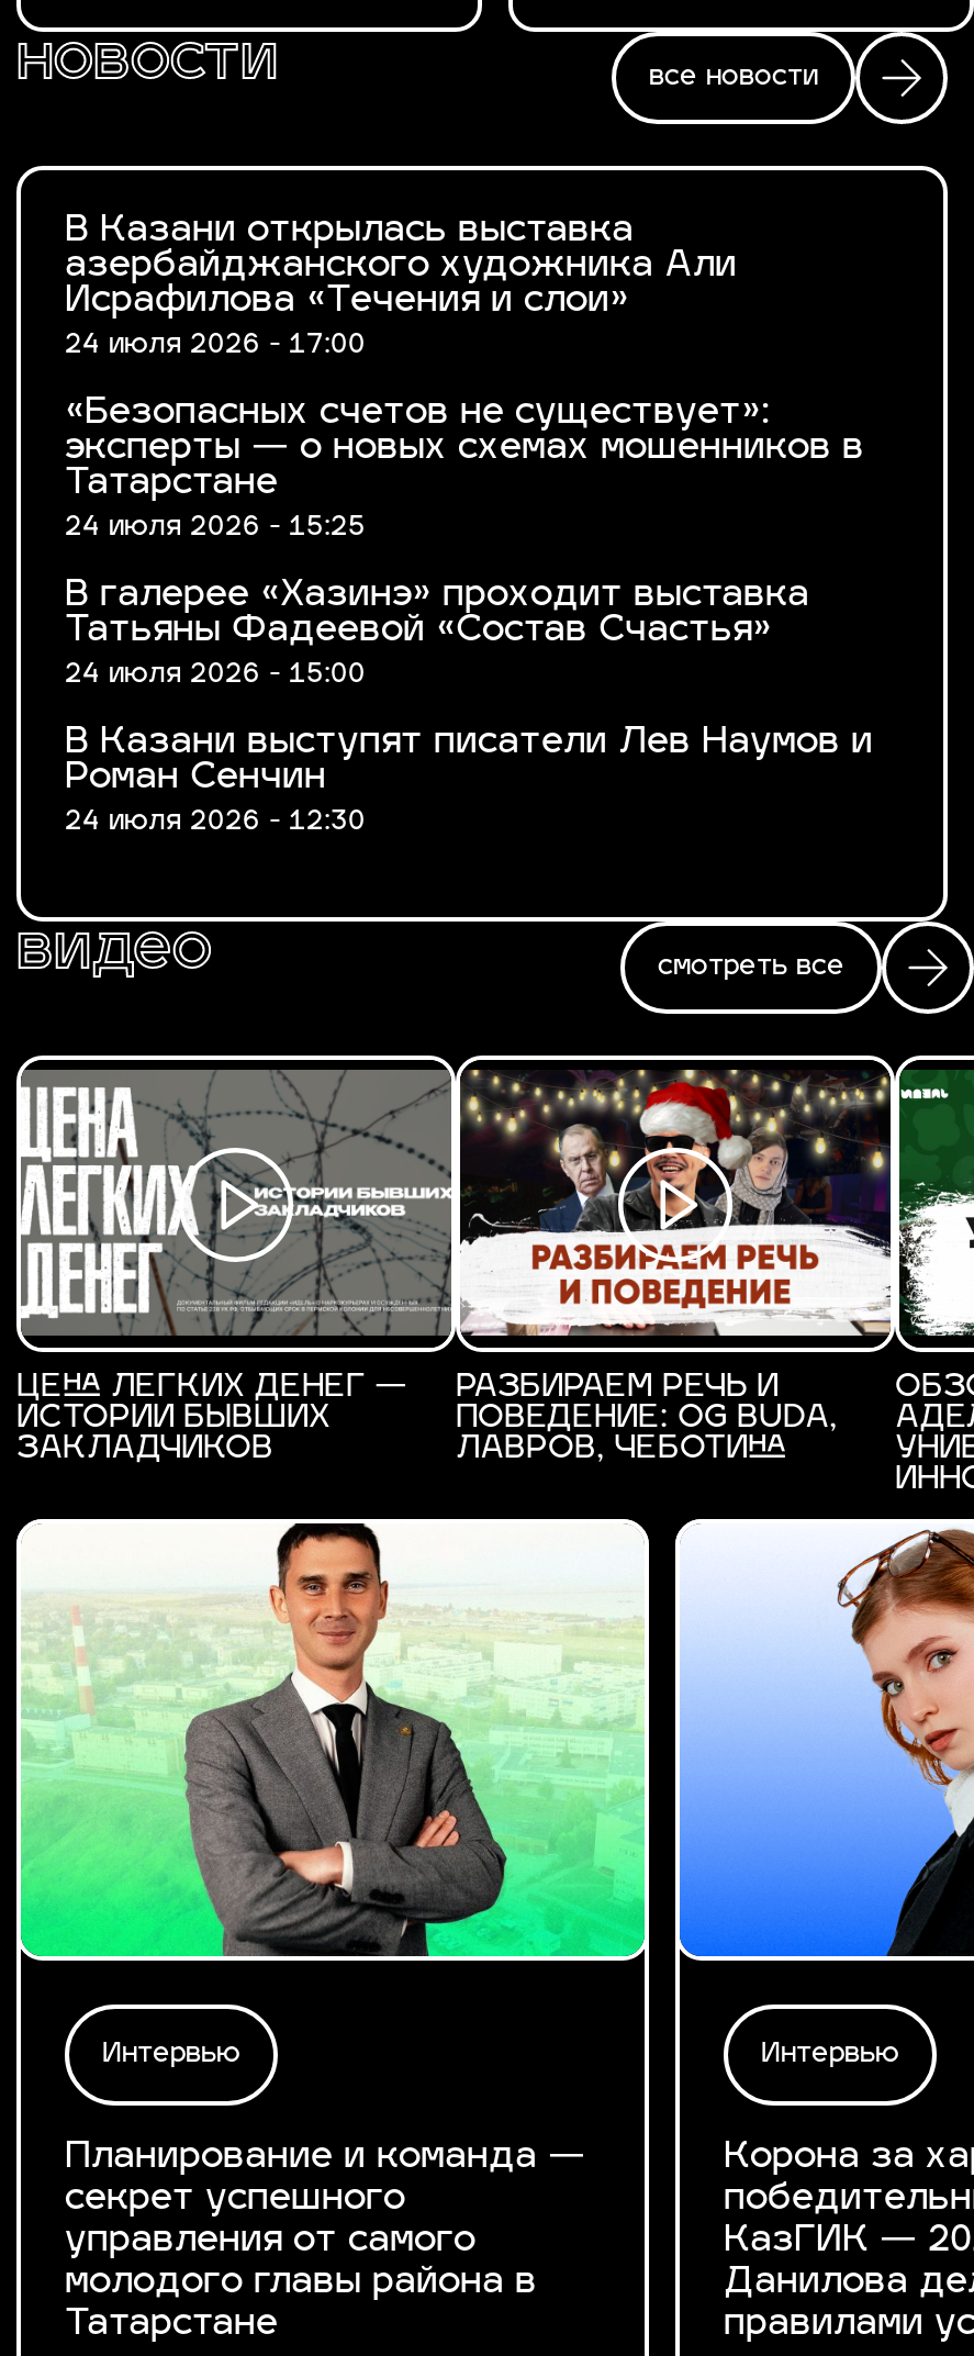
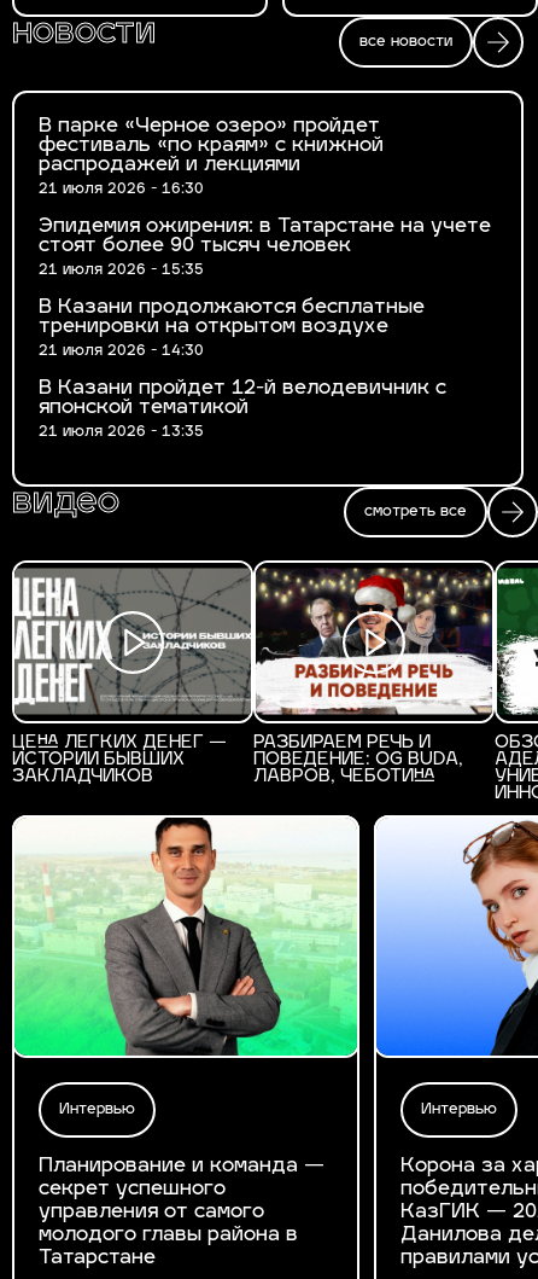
- В Казани открылась выставка
- азербайджанского художника Али
- Исрафилова «Течения и слои»
- 24 июля 2026 - 17:00
+ В парке «Черное озеро» пройдет
+ фестиваль «по краям» с книжной
+ распродажей и лекциями
+ 21 июля 2026 - 16:30

- «Безопасных счетов не существует»:
- эксперты — о новых схемах мошенников в
- Татарстане
- 24 июля 2026 - 15:25
+ Эпидемия ожирения: в Татарстане на учете
+ стоят более 90 тысяч человек
+ 21 июля 2026 - 15:35

- В галерее «Хазинэ» проходит выставка
- Татьяны Фадеевой «Состав Счастья»
- 24 июля 2026 - 15:00
+ В Казани продолжаются бесплатные
+ тренировки на открытом воздухе
+ 21 июля 2026 - 14:30

- В Казани выступят писатели Лев Наумов и
- Роман Сенчин
- 24 июля 2026 - 12:30
+ В Казани пройдет 12-й велодевичник с
+ японской тематикой
+ 21 июля 2026 - 13:35
